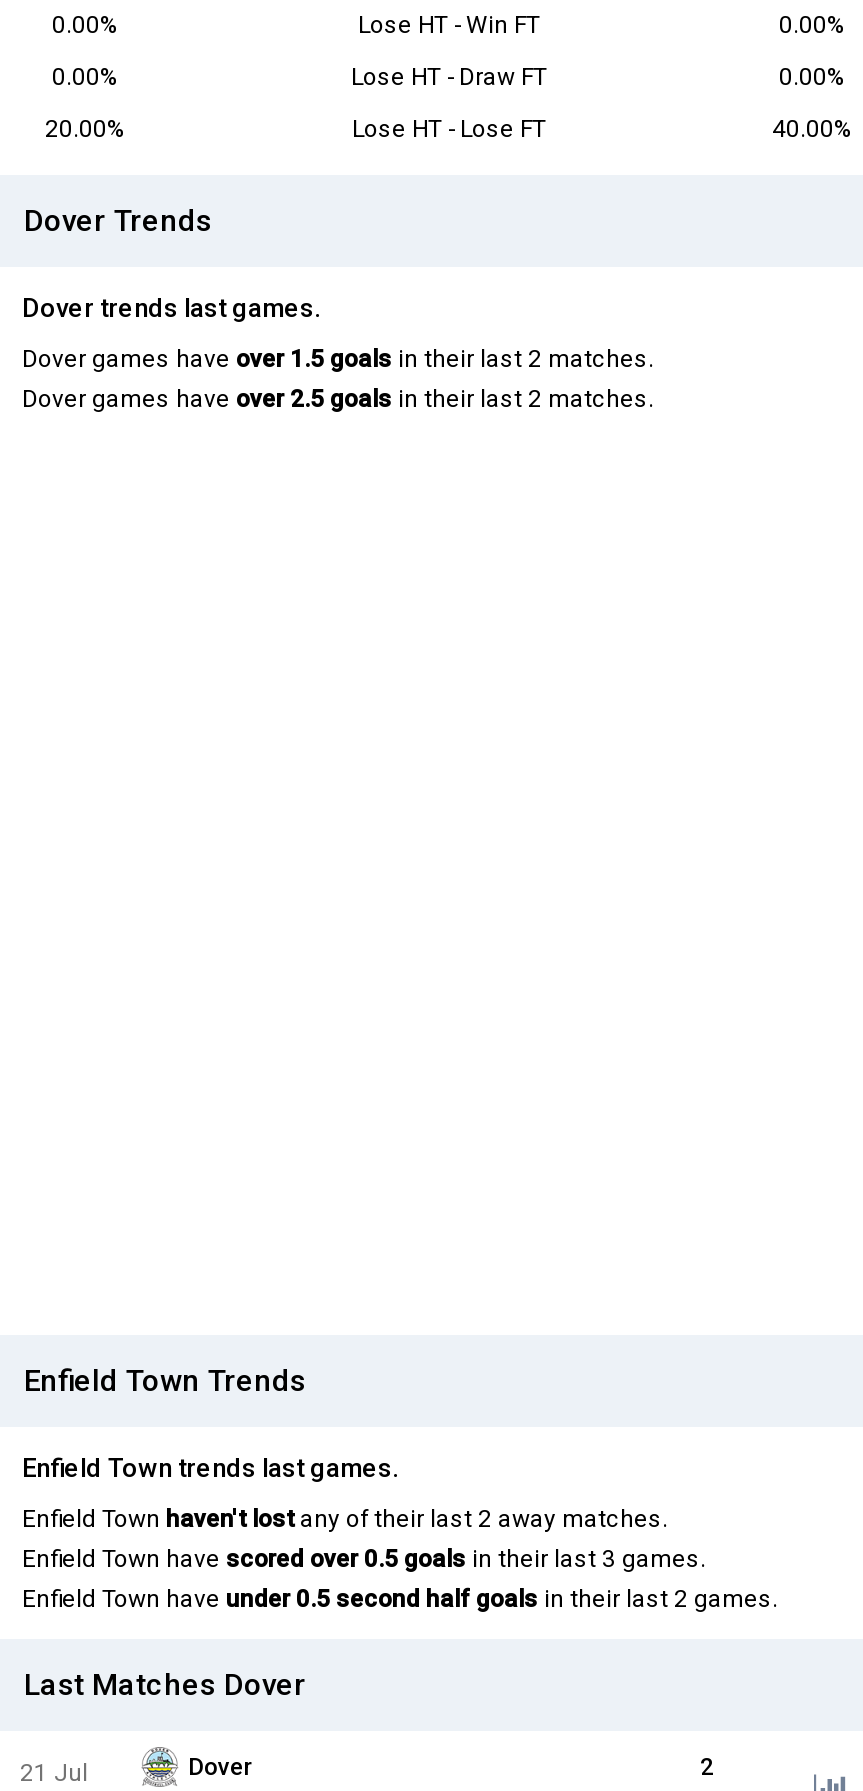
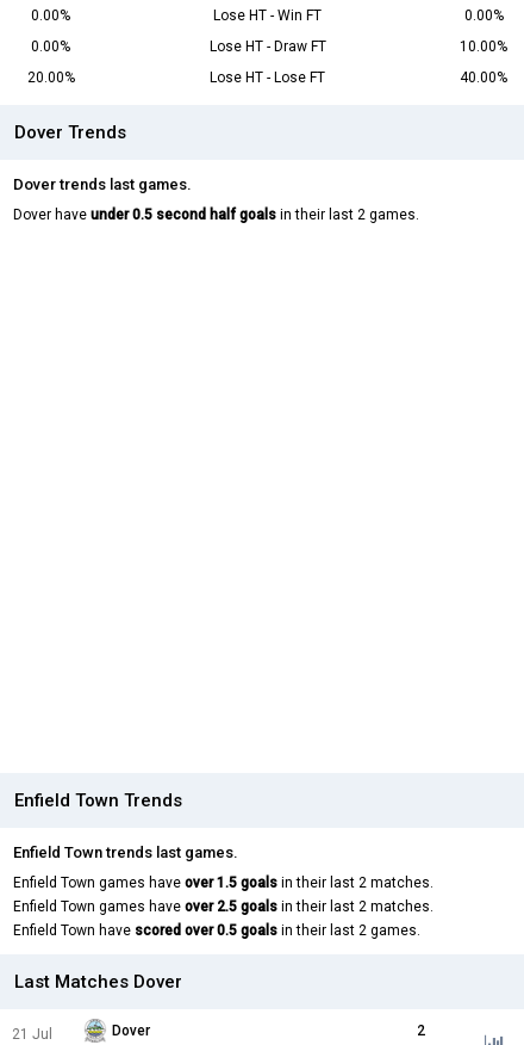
- 0.00%
+ 10.00%

- Dover games have over 1.5 goals in their last 2 matches.
- Dover games have over 2.5 goals in their last 2 matches.
+ Dover have under 0.5 second half goals in their last 2 games.

- Enfield Town haven't lost any of their last 2 away matches.
- Enfield Town have scored over 0.5 goals in their last 3 games.
- Enfield Town have under 0.5 second half goals in their last 2 games.
+ Enfield Town games have over 1.5 goals in their last 2 matches.
+ Enfield Town games have over 2.5 goals in their last 2 matches.
+ Enfield Town have scored over 0.5 goals in their last 2 games.
